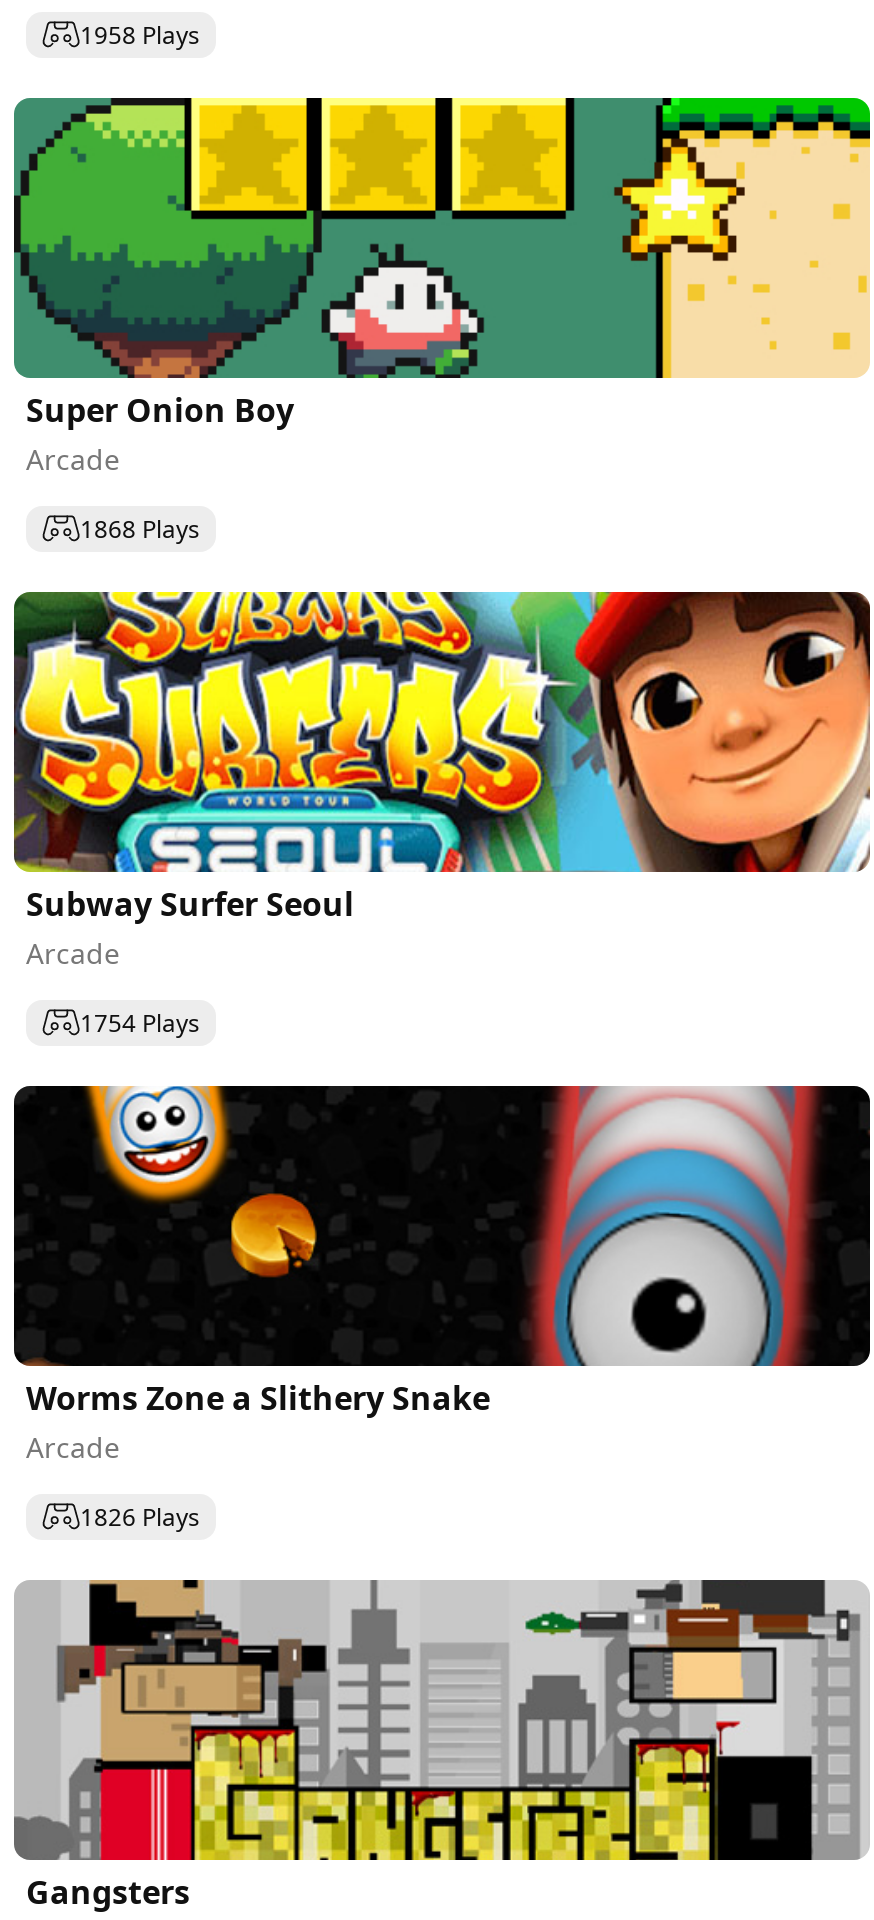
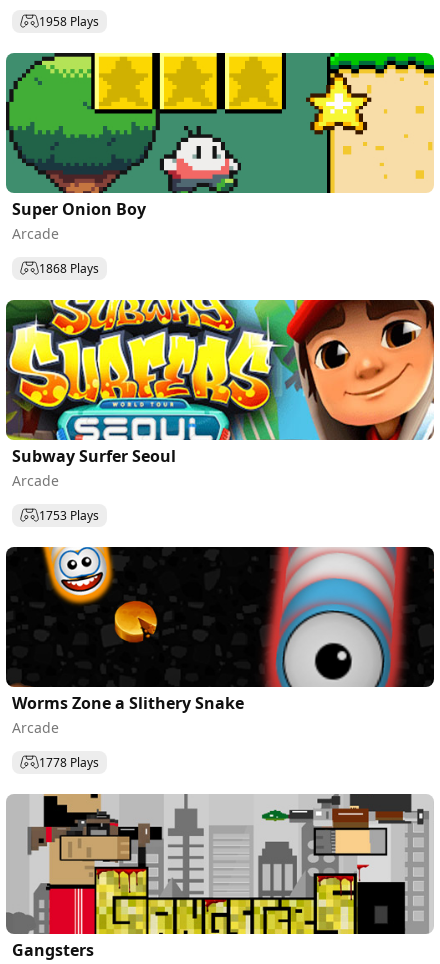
- 1754 Plays
+ 1753 Plays

- 1826 Plays
+ 1778 Plays
